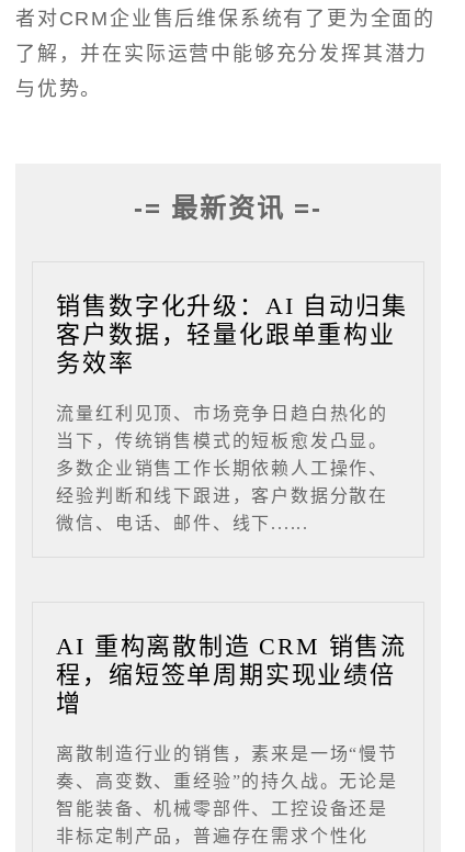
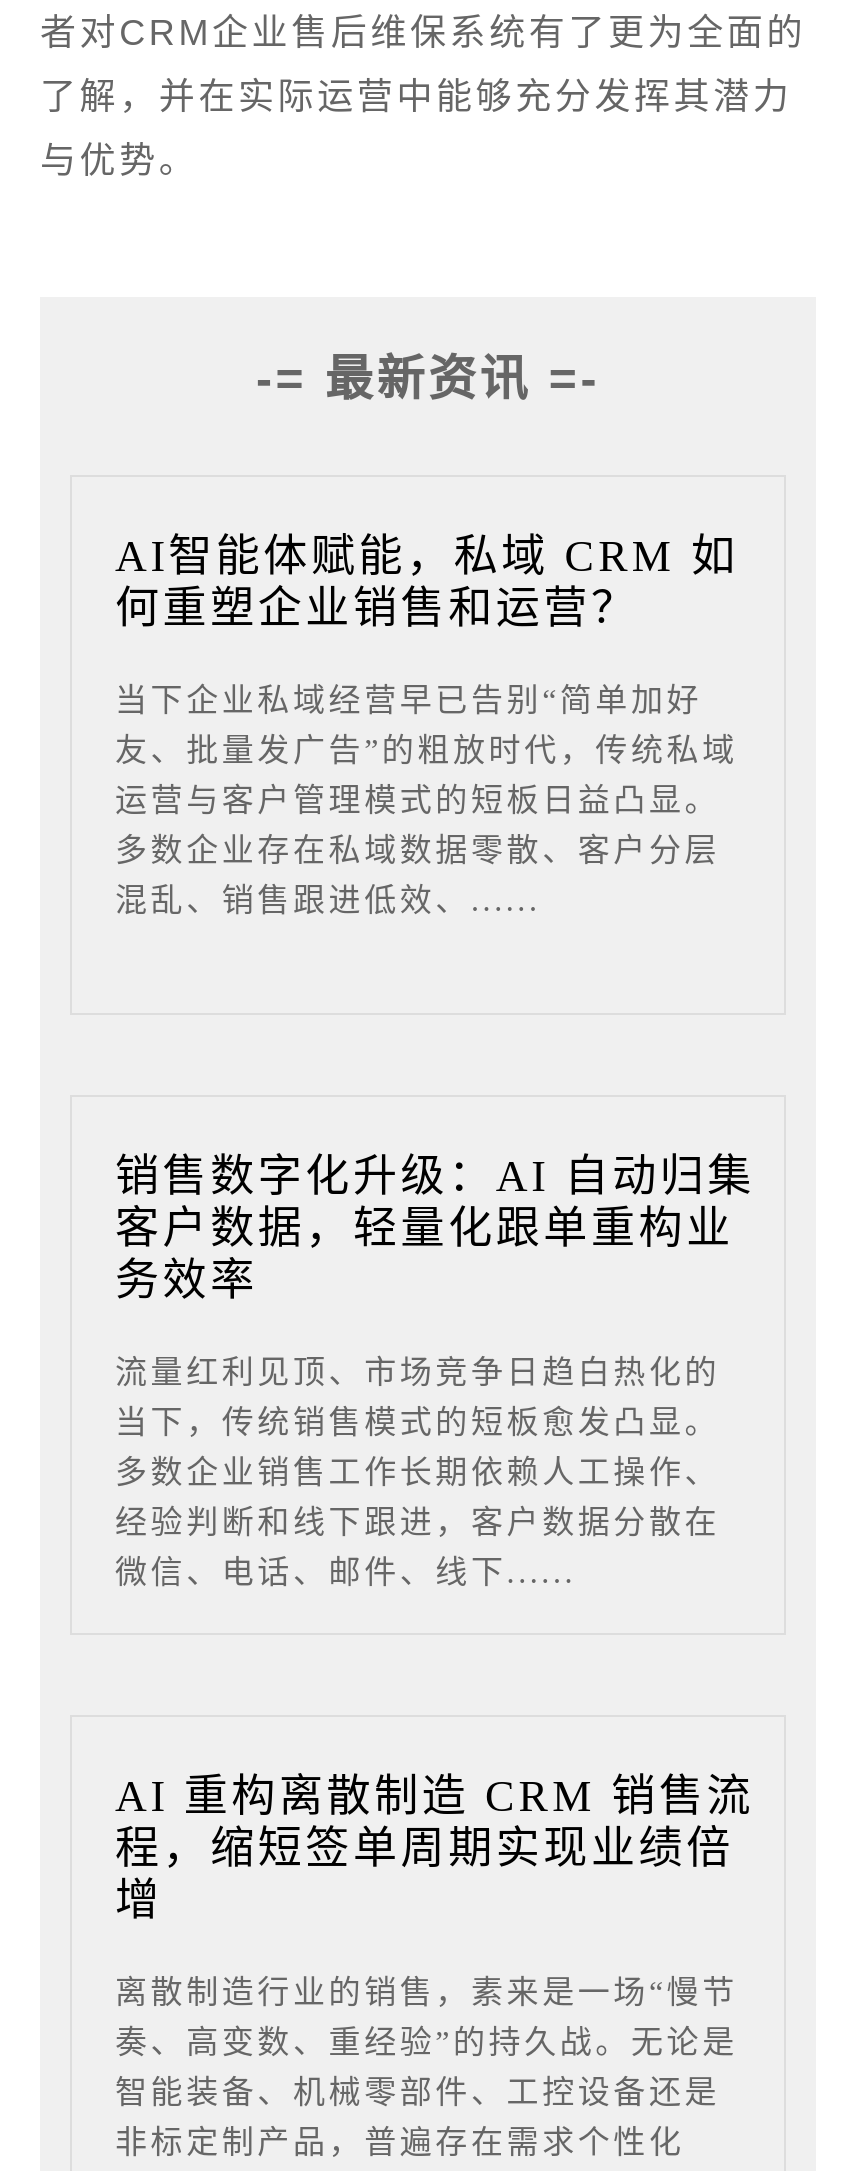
+ AI智能体赋能，私域 CRM 如
+ 何重塑企业销售和运营？
+ 当下企业私域经营早已告别“简单加好
+ 友、批量发广告”的粗放时代，传统私域
+ 运营与客户管理模式的短板日益凸显。
+ 多数企业存在私域数据零散、客户分层
+ 混乱、销售跟进低效、......
